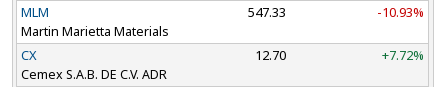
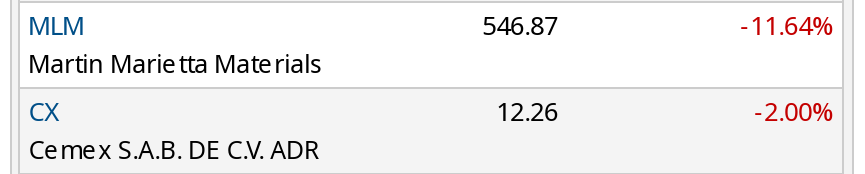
- 547.33
+ 546.87

- -10.93%
+ -11.64%

- 12.70
+ 12.26

- +7.72%
+ -2.00%
